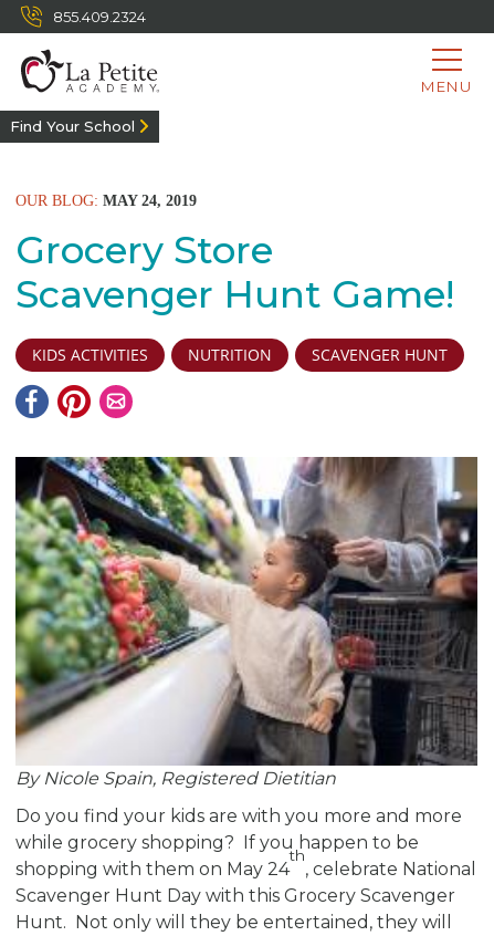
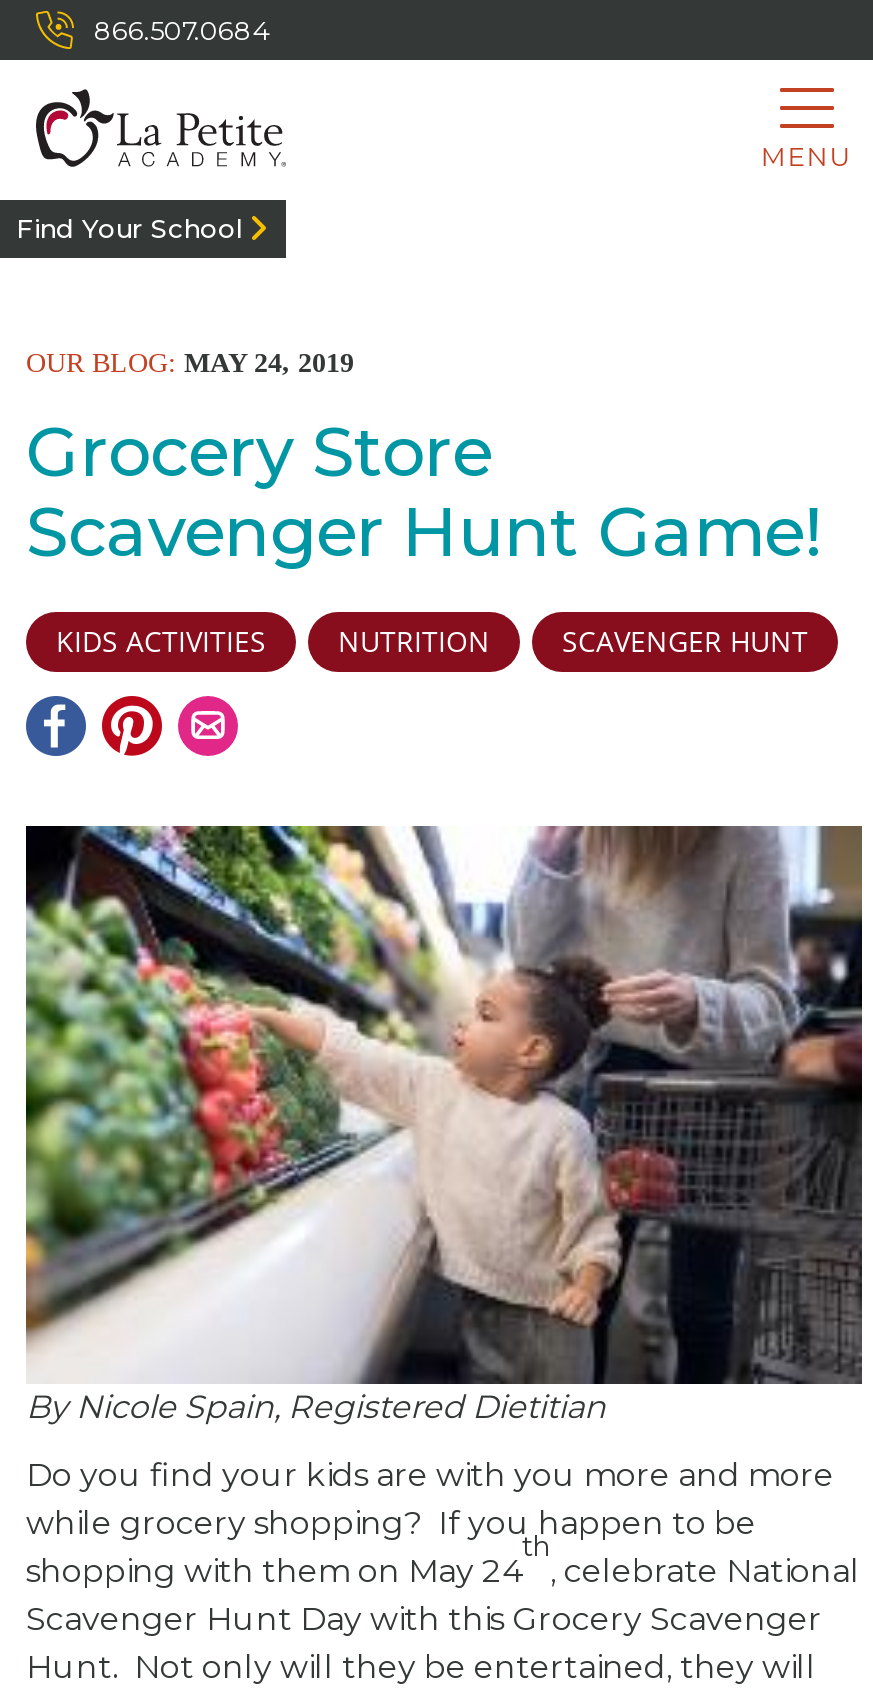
- 855.409.2324
+ 866.507.0684
